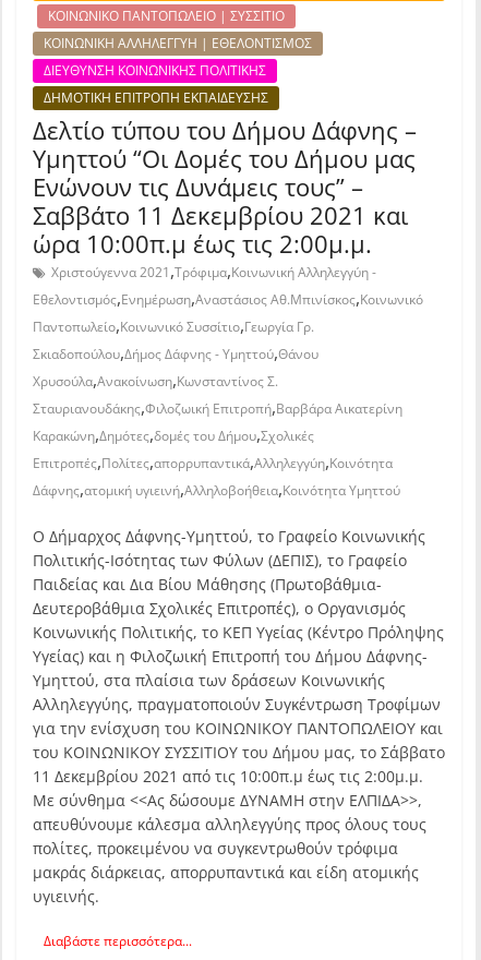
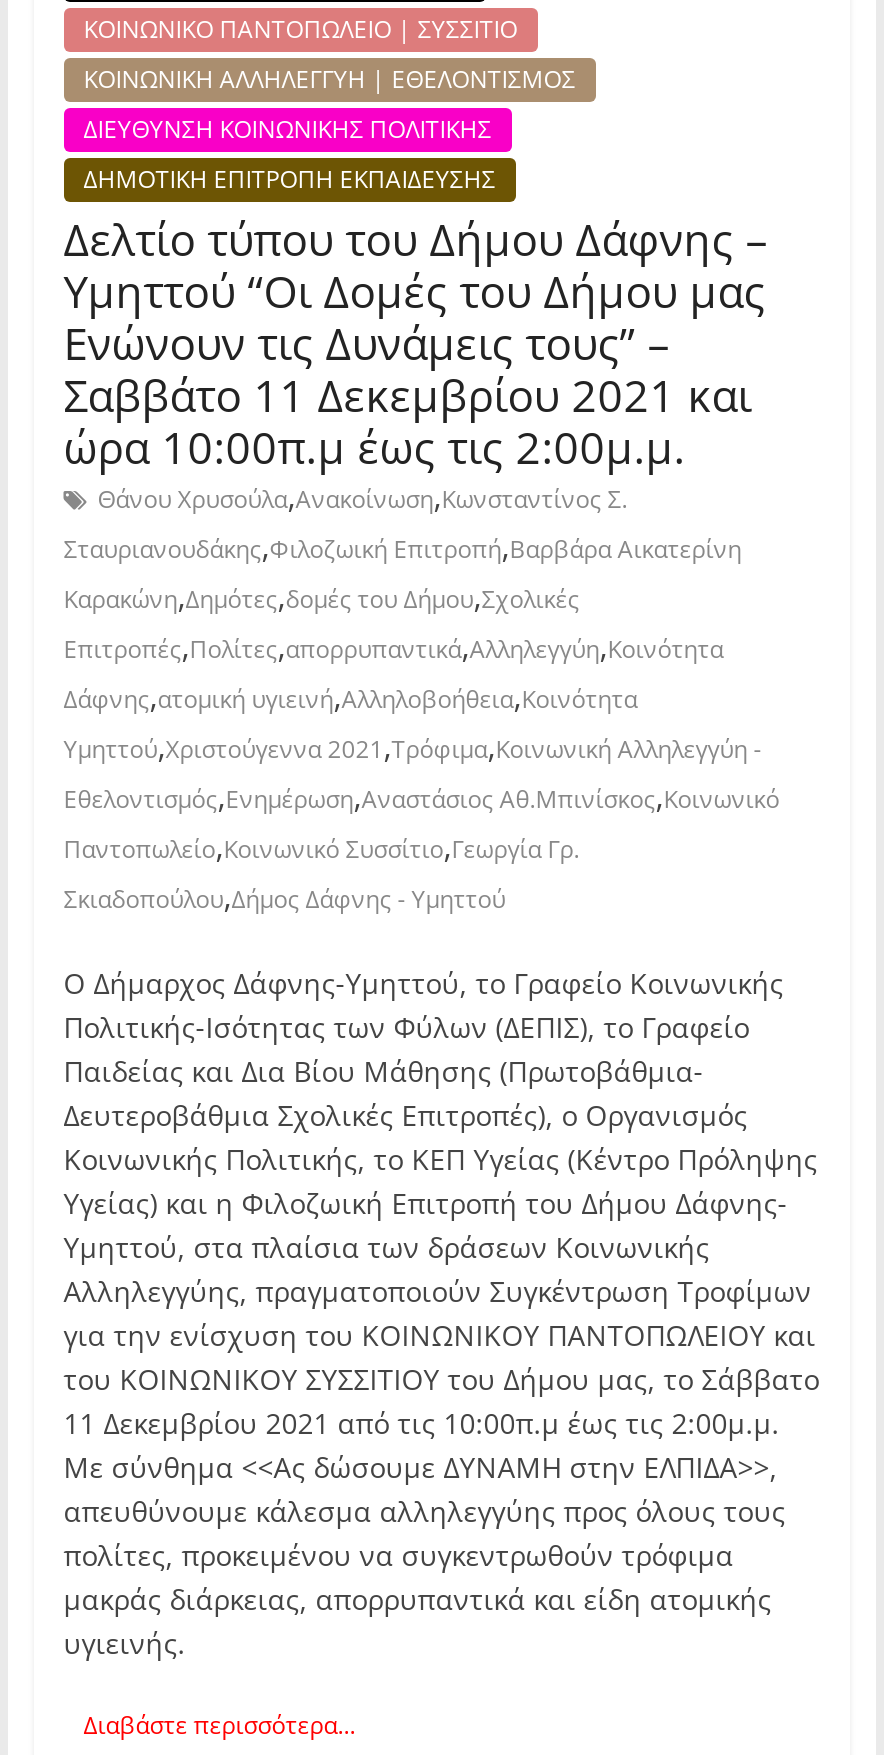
- Χριστούγεννα 2021, Τρόφιμα,Κοινωνική Αλληλεγγύη -
- Σκιαδοπούλου,Δήμος Δάφνης - Υμηττού,Θάνου
- Χρυσούλα,Ανακοίνωση,Κωνσταντίνος Σ.
+ Θάνου Χρυσούλα,Ανακοίνωση,Κωνσταντίνος Σ.

moved down: Εθελοντισμός,Ενημέρωση,Αναστάσιος Αθ.Μπινίσκος,Κοινωνικό | Παντοπωλείο,Κοινωνικό Συσσίτιο,Γεωργία Γρ.

moved up: Σταυριανουδάκης,Φιλοζωική Επιτροπή,Βαρβάρα Αικατερίνη | Καρακώνη,Δημότες,δομές του Δήμου,Σχολικές | Επιτροπές,Πολίτες,απορρυπαντικά,Αλληλεγγύη,Κοινότητα

- Δάφνης,ατομική υγιεινή,Αλληλοβοήθεια,Κοινότητα Υμηττού
+ Δάφνης,ατομική υγιεινή,Αλληλοβοήθεια,Κοινότητα
+ Υμηττού,Χριστούγεννα 2021, Τρόφιμα,Κοινωνική Αλληλεγγύη -
+ Σκιαδοπούλου,Δήμος Δάφνης - Υμηττού
